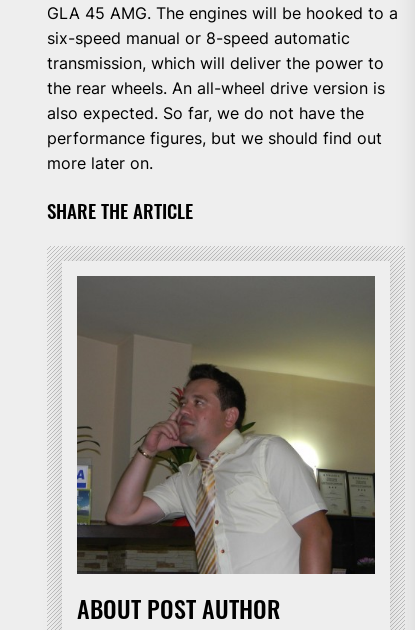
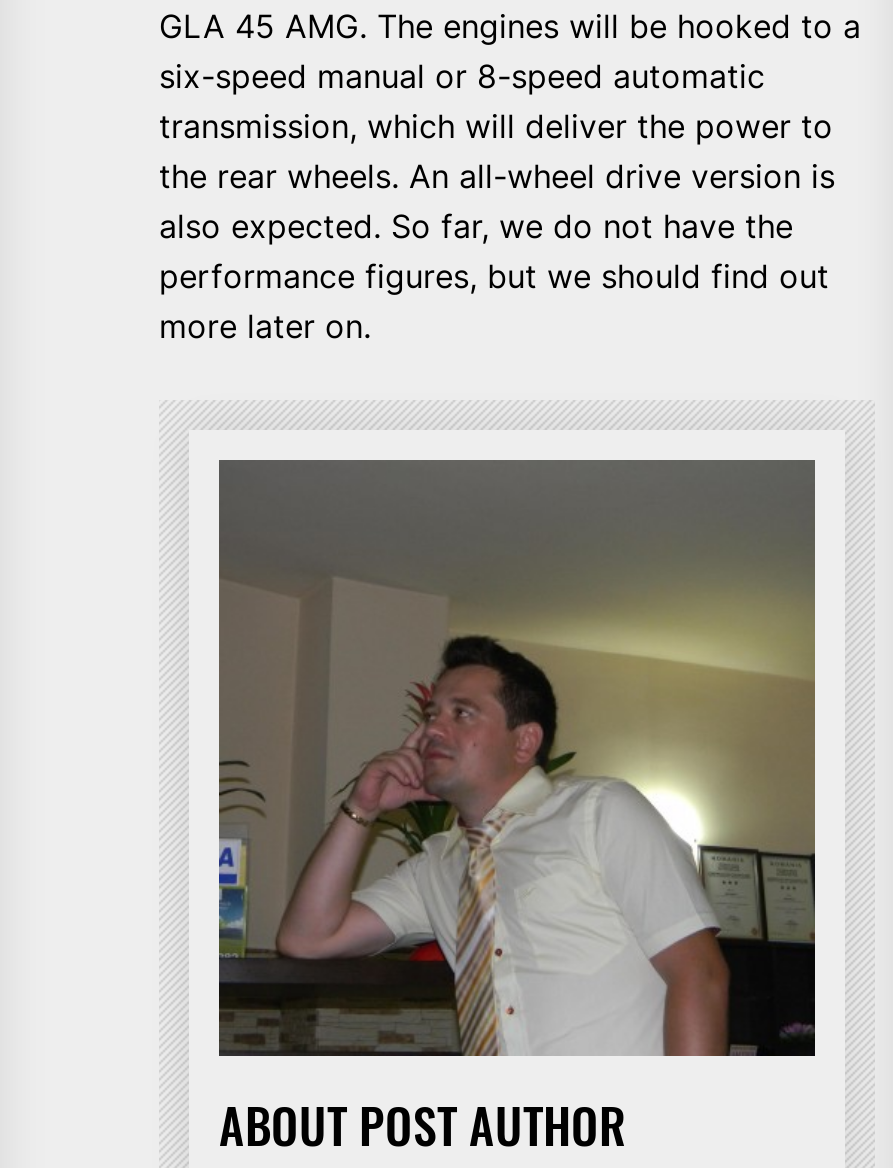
- SHARE THE ARTICLE
